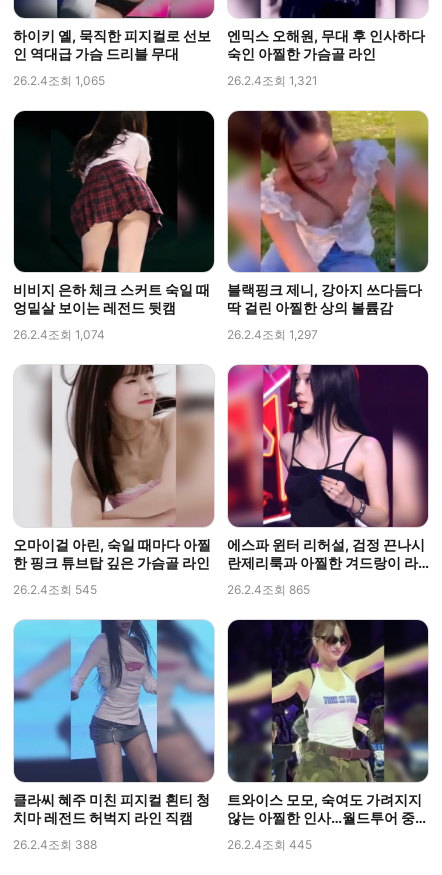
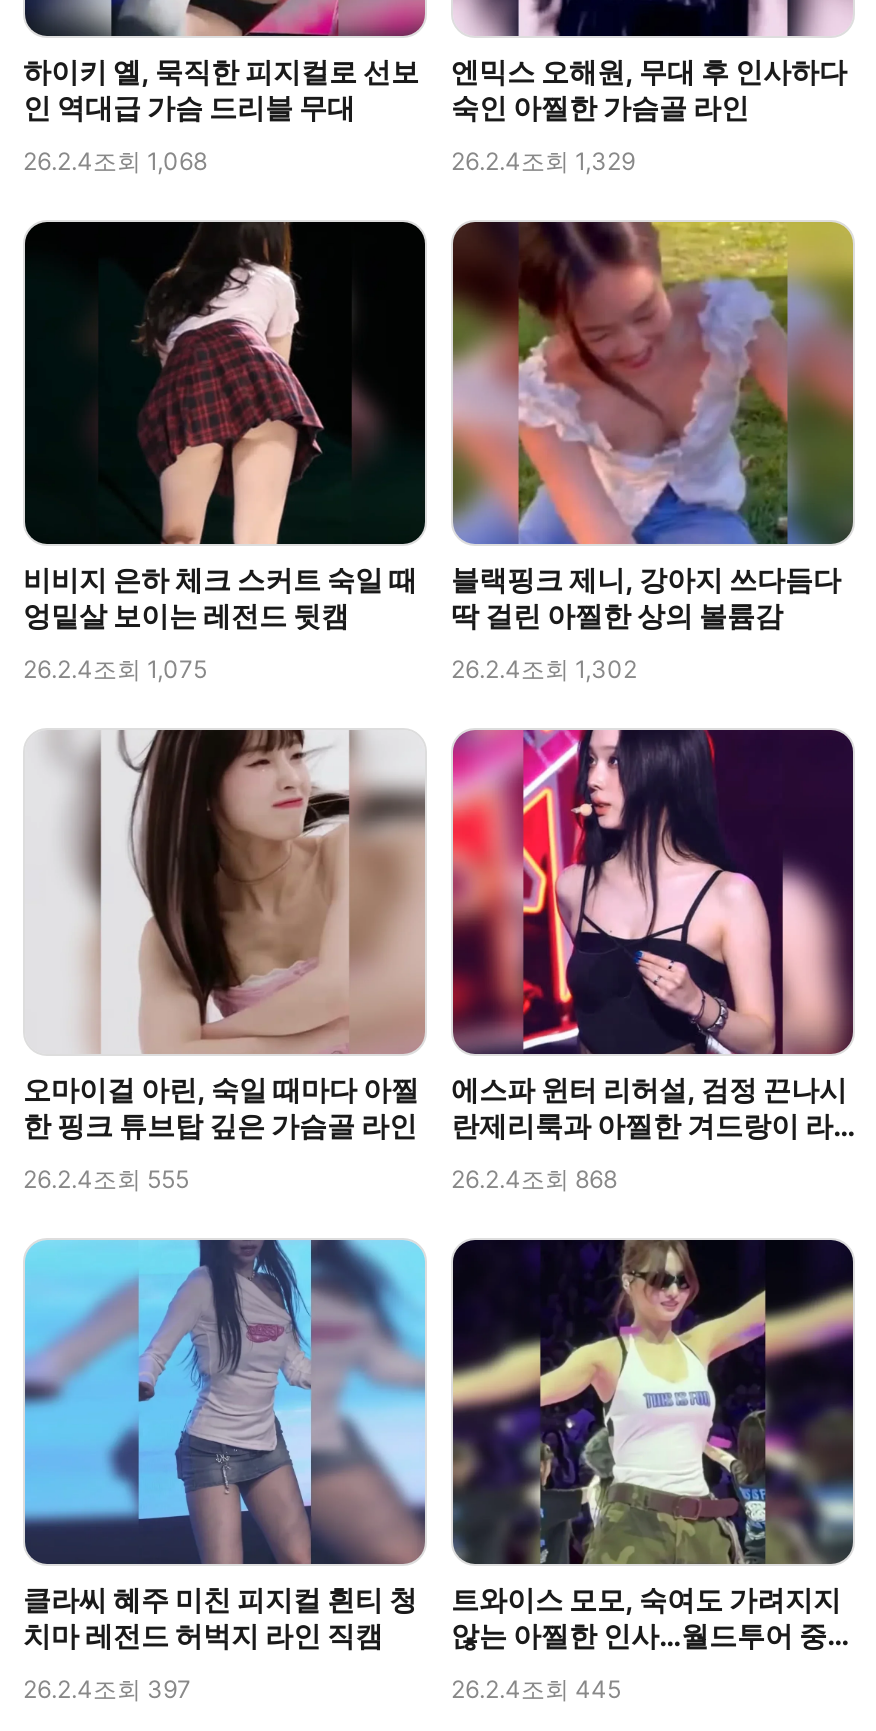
- 26.2.4조회 1,065
+ 26.2.4조회 1,068

- 26.2.4조회 1,321
+ 26.2.4조회 1,329

- 26.2.4조회 1,074
+ 26.2.4조회 1,075

- 26.2.4조회 1,297
+ 26.2.4조회 1,302

- 26.2.4조회 545
+ 26.2.4조회 555

- 26.2.4조회 865
+ 26.2.4조회 868

- 26.2.4조회 388
+ 26.2.4조회 397
